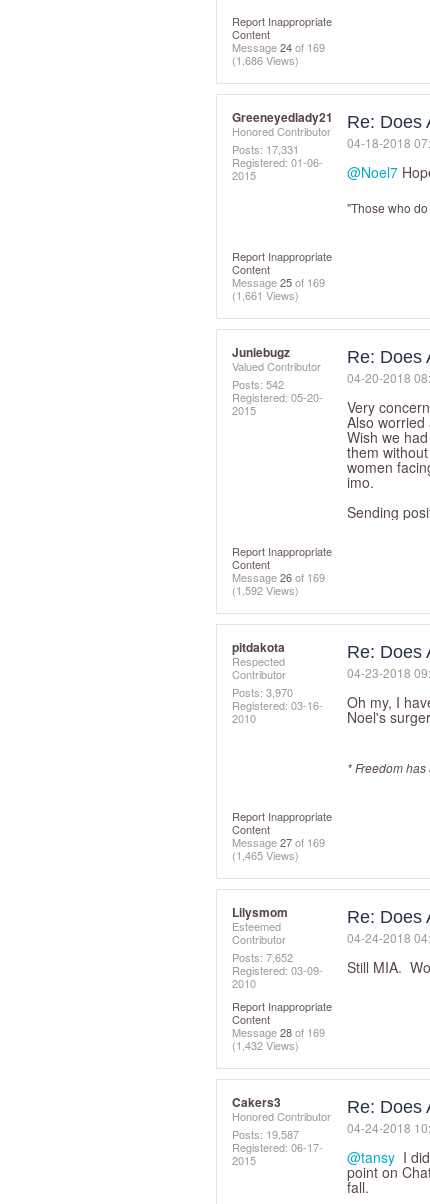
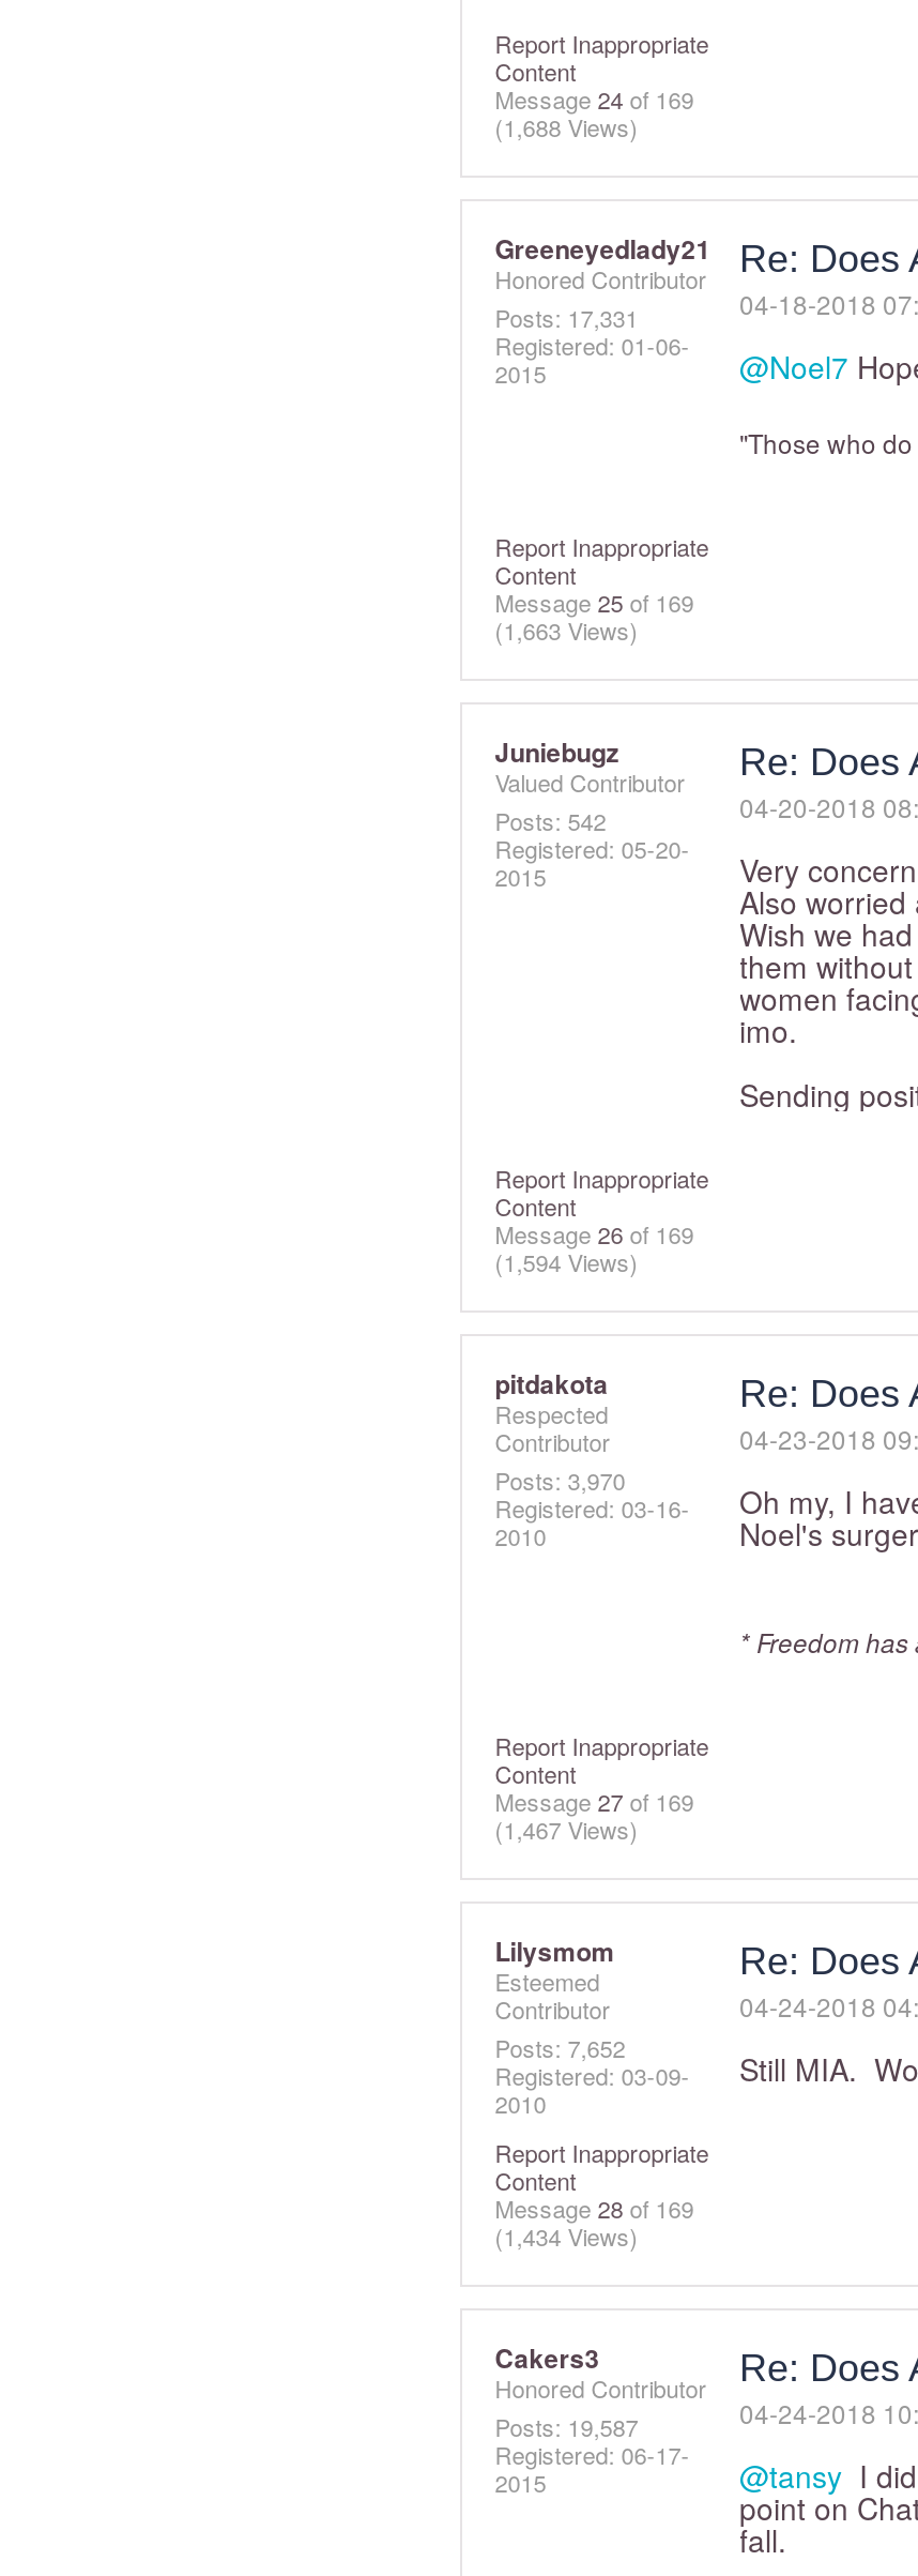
- (1,686 Views)
+ (1,688 Views)

- (1,661 Views)
+ (1,663 Views)

- (1,592 Views)
+ (1,594 Views)

- (1,465 Views)
+ (1,467 Views)

- (1,432 Views)
+ (1,434 Views)
